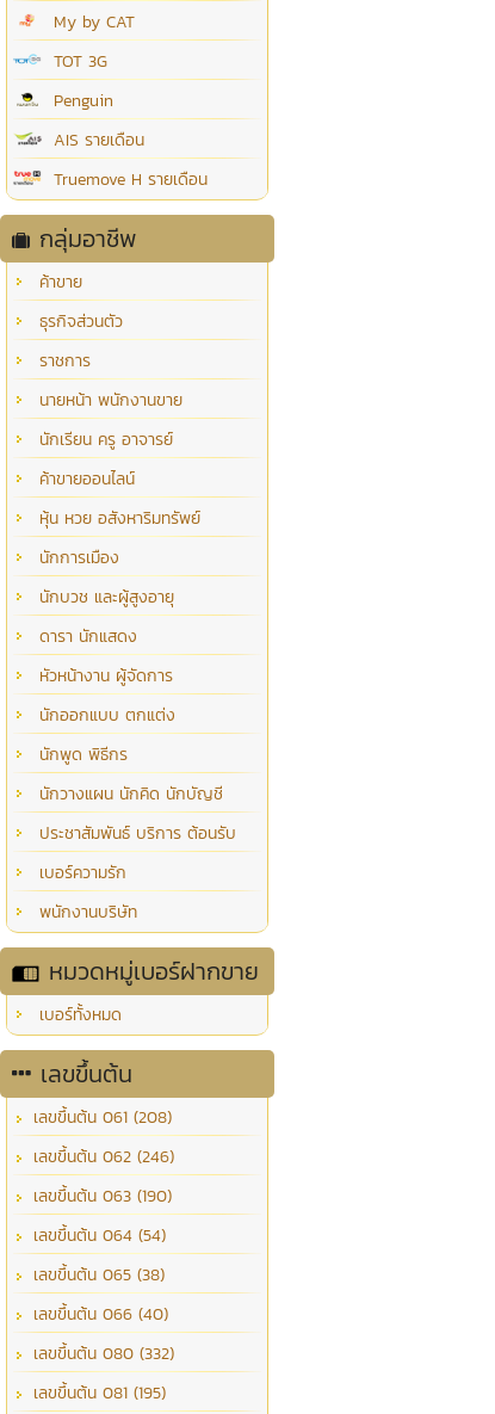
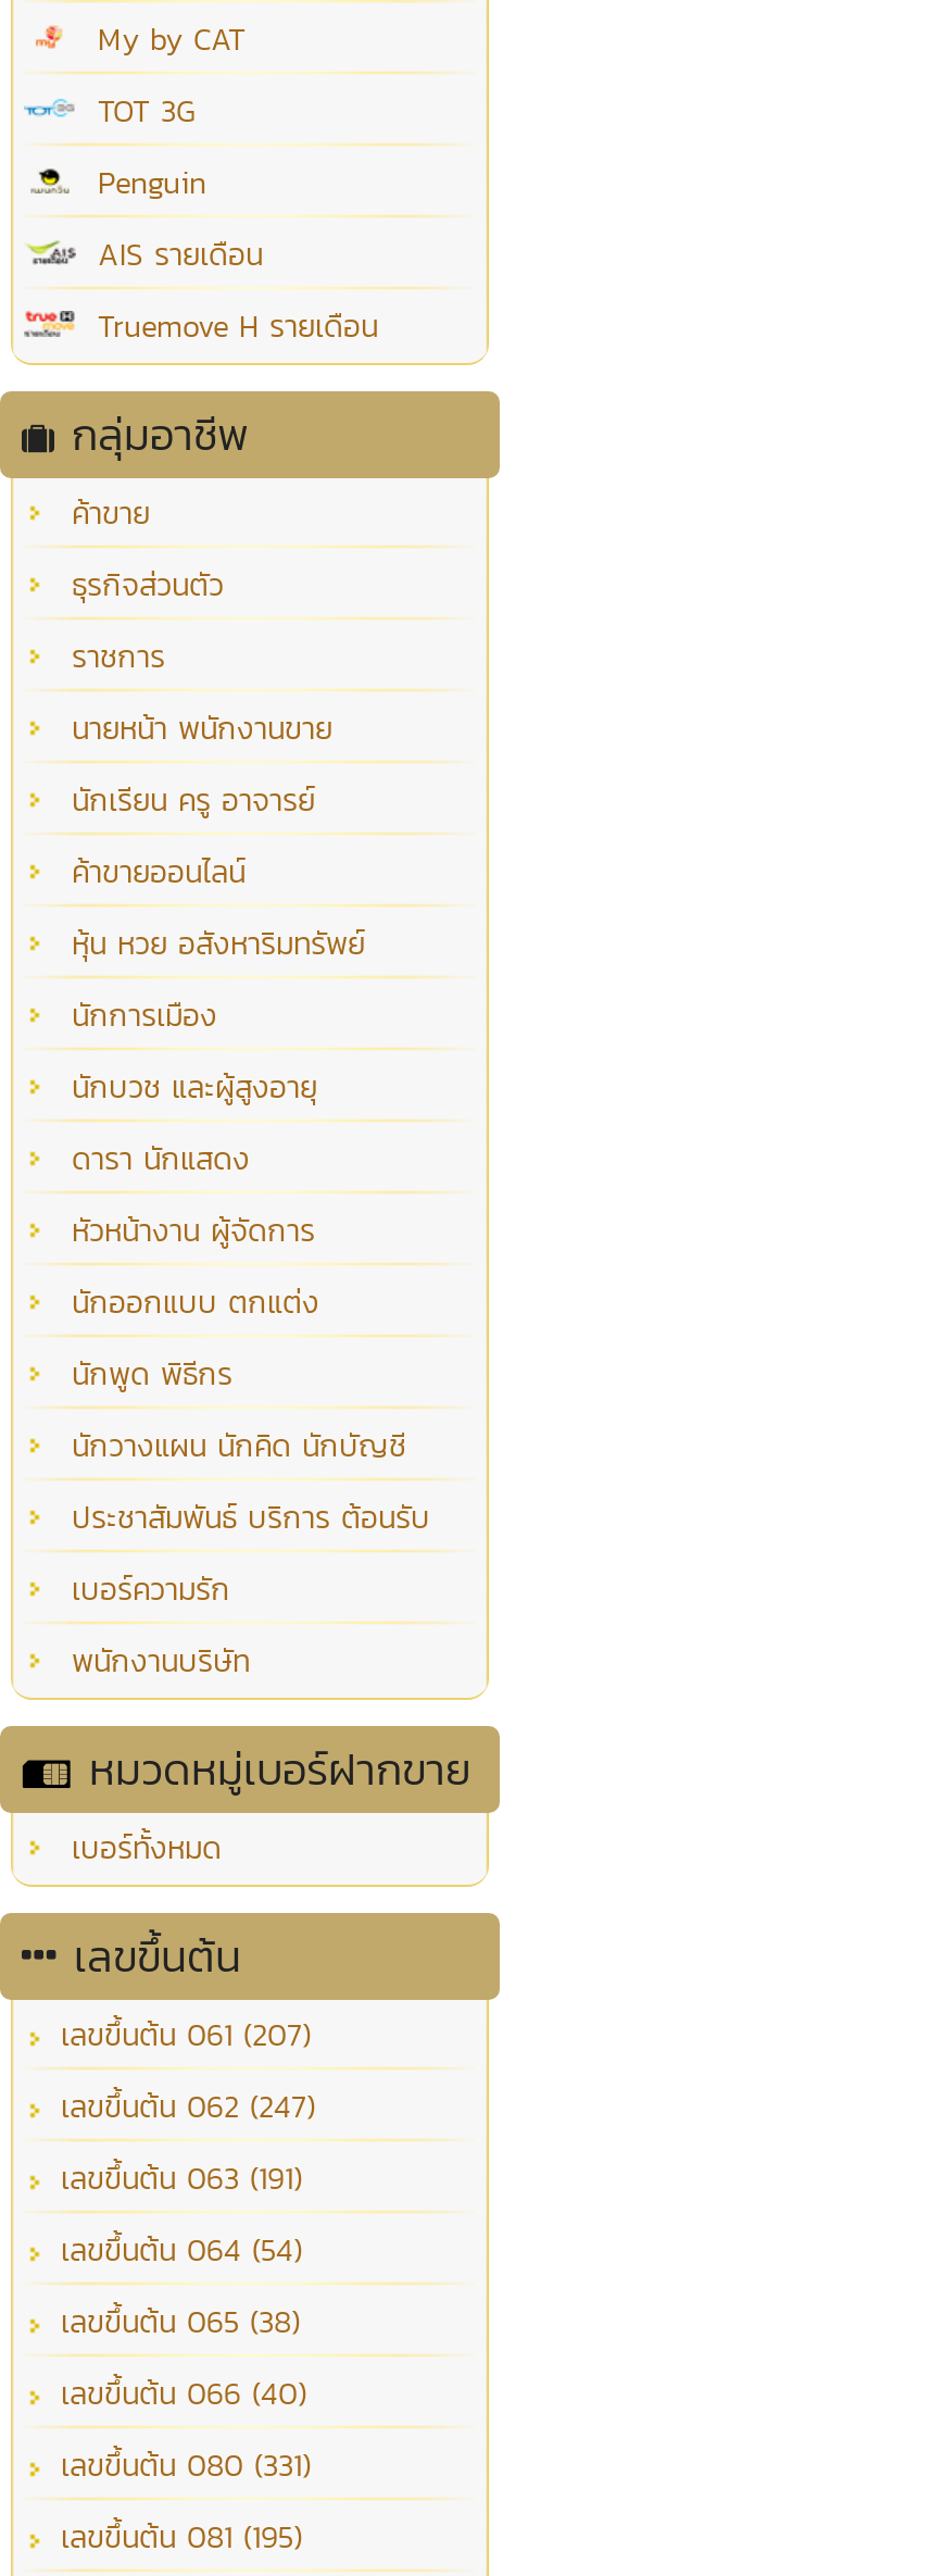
- เลขขึ้นต้น 061 (208)
+ เลขขึ้นต้น 061 (207)

- เลขขึ้นต้น 062 (246)
+ เลขขึ้นต้น 062 (247)

- เลขขึ้นต้น 063 (190)
+ เลขขึ้นต้น 063 (191)

- เลขขึ้นต้น 080 (332)
+ เลขขึ้นต้น 080 (331)
